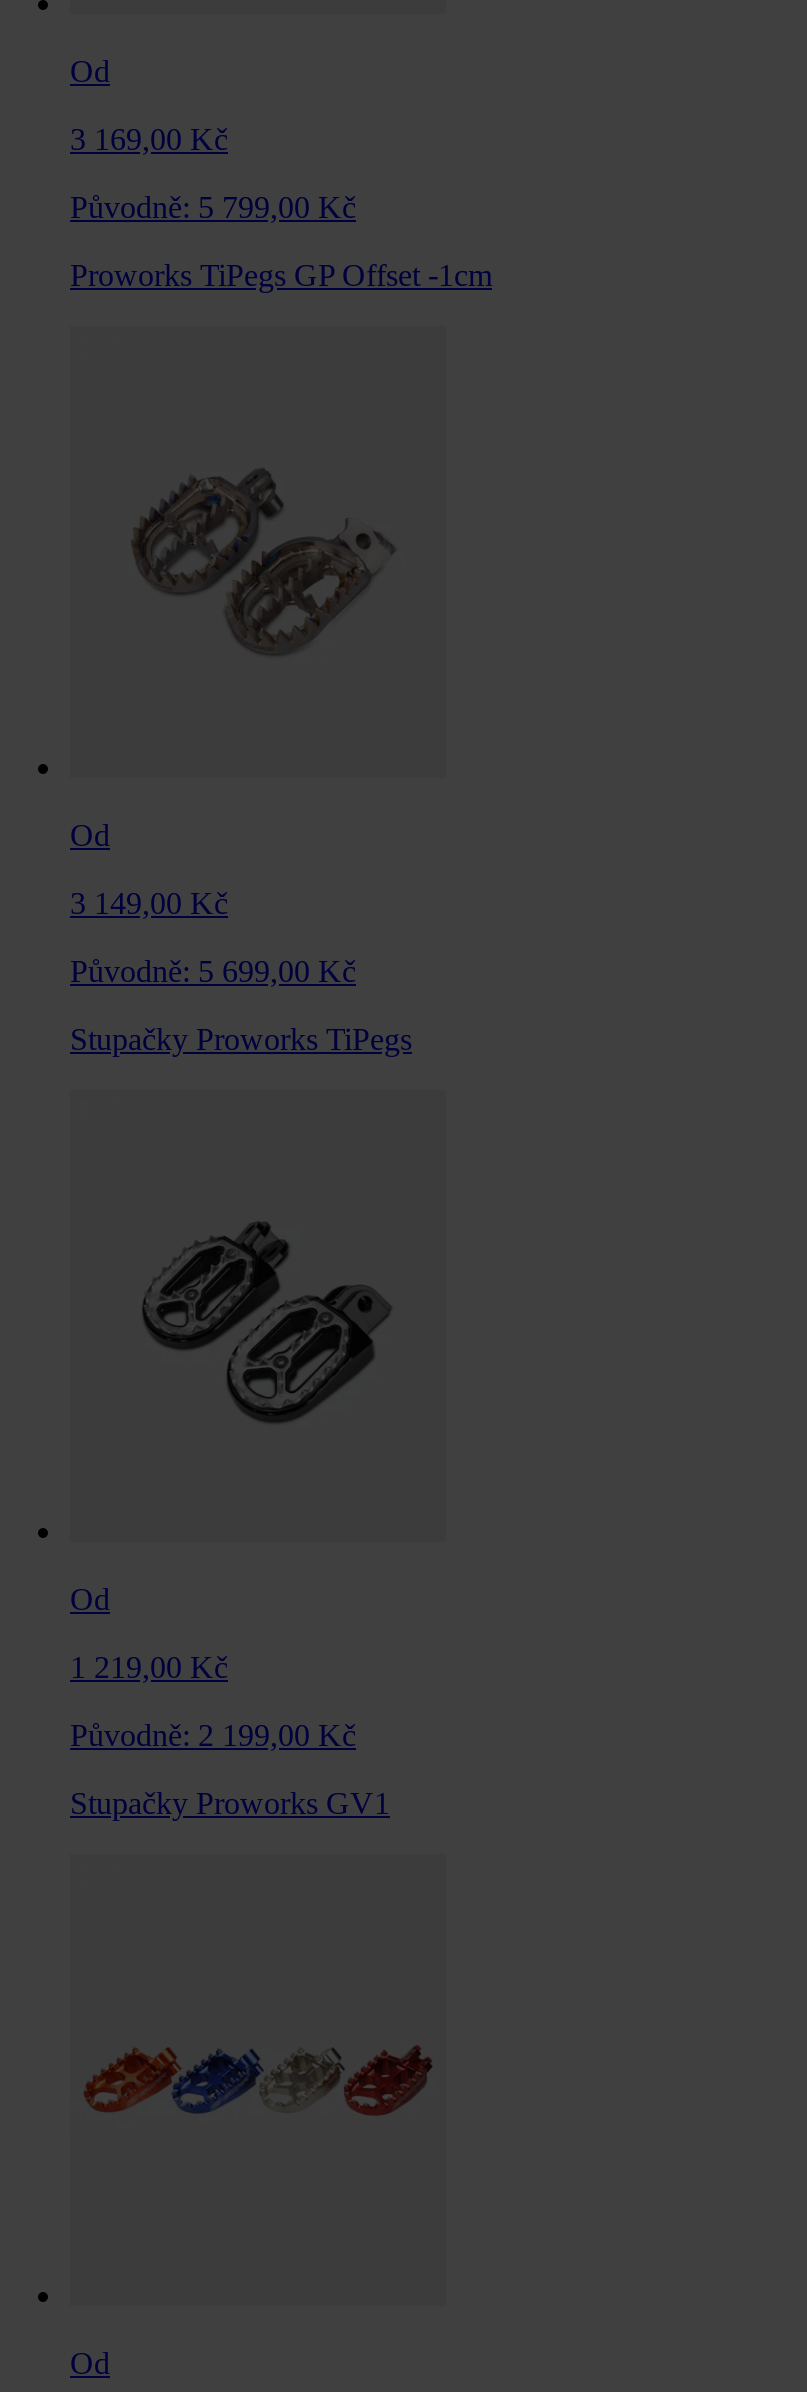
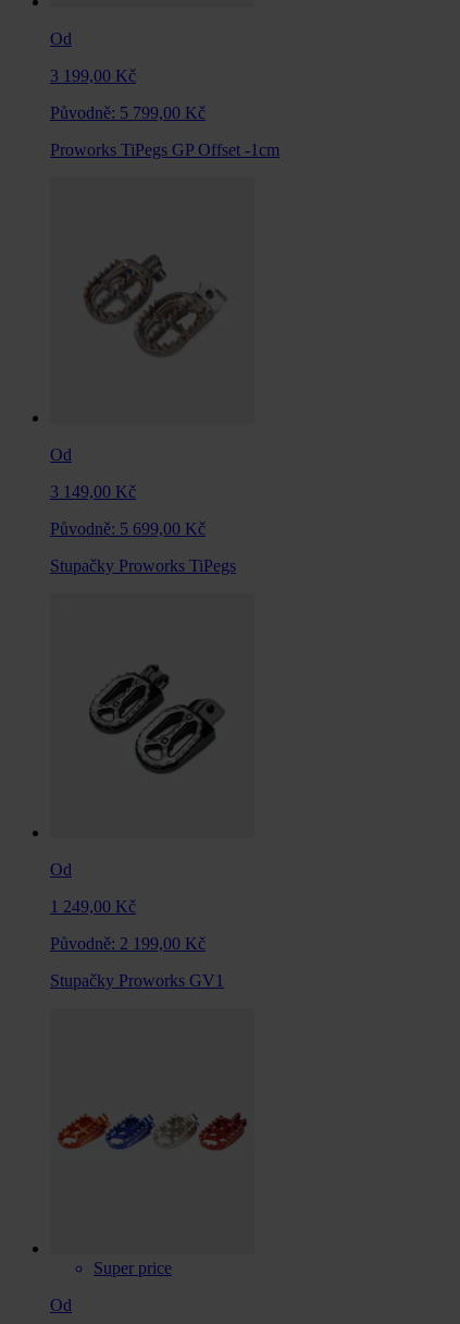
- 3 169,00 Kč
+ 3 199,00 Kč

- 1 219,00 Kč
+ 1 249,00 Kč

+ Super price
